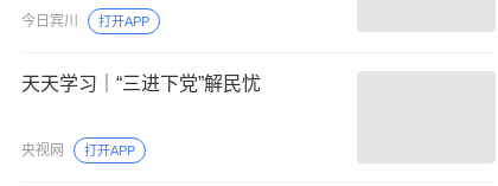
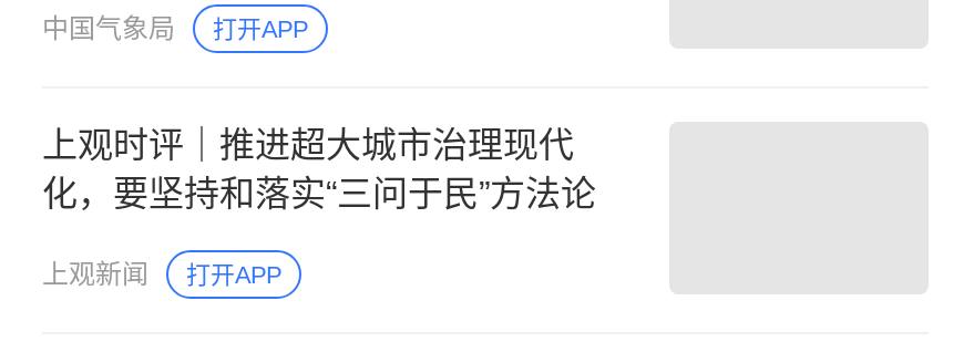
- 今日宾川
+ 中国气象局

- 天天学习｜“三进下党”解民忧
+ 上观时评｜推进超大城市治理现代
+ 化，要坚持和落实“三问于民”方法论

- 央视网
+ 上观新闻
